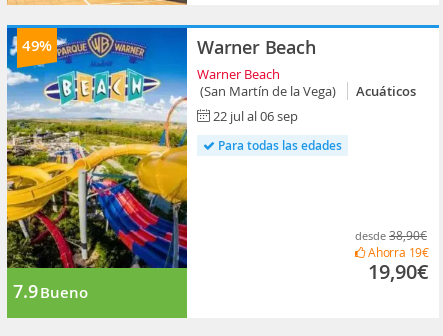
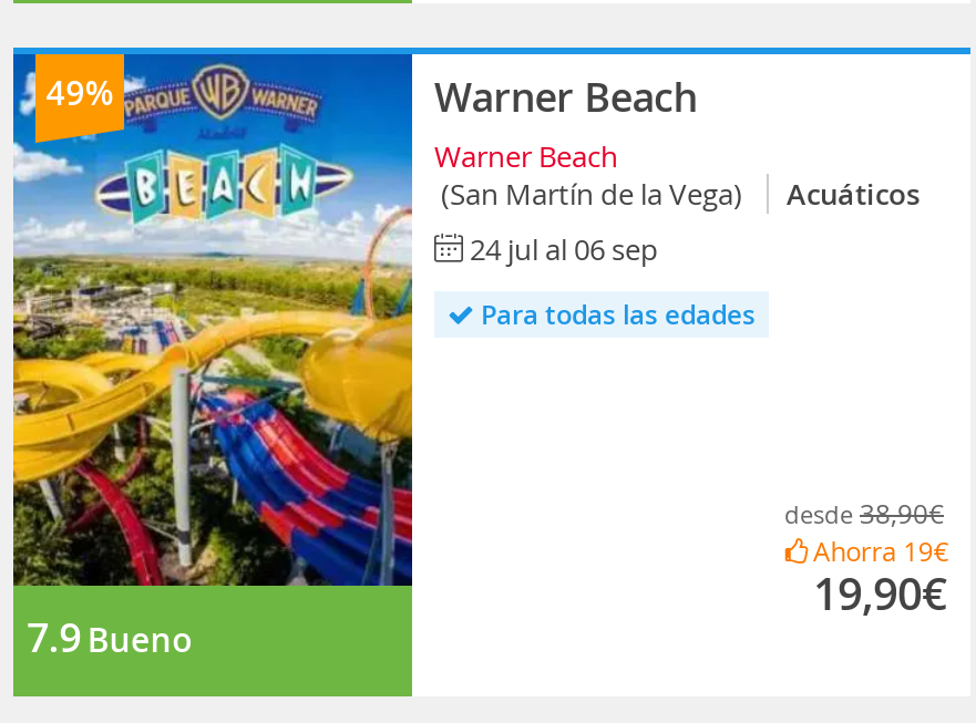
- 22 jul al 06 sep
+ 24 jul al 06 sep
